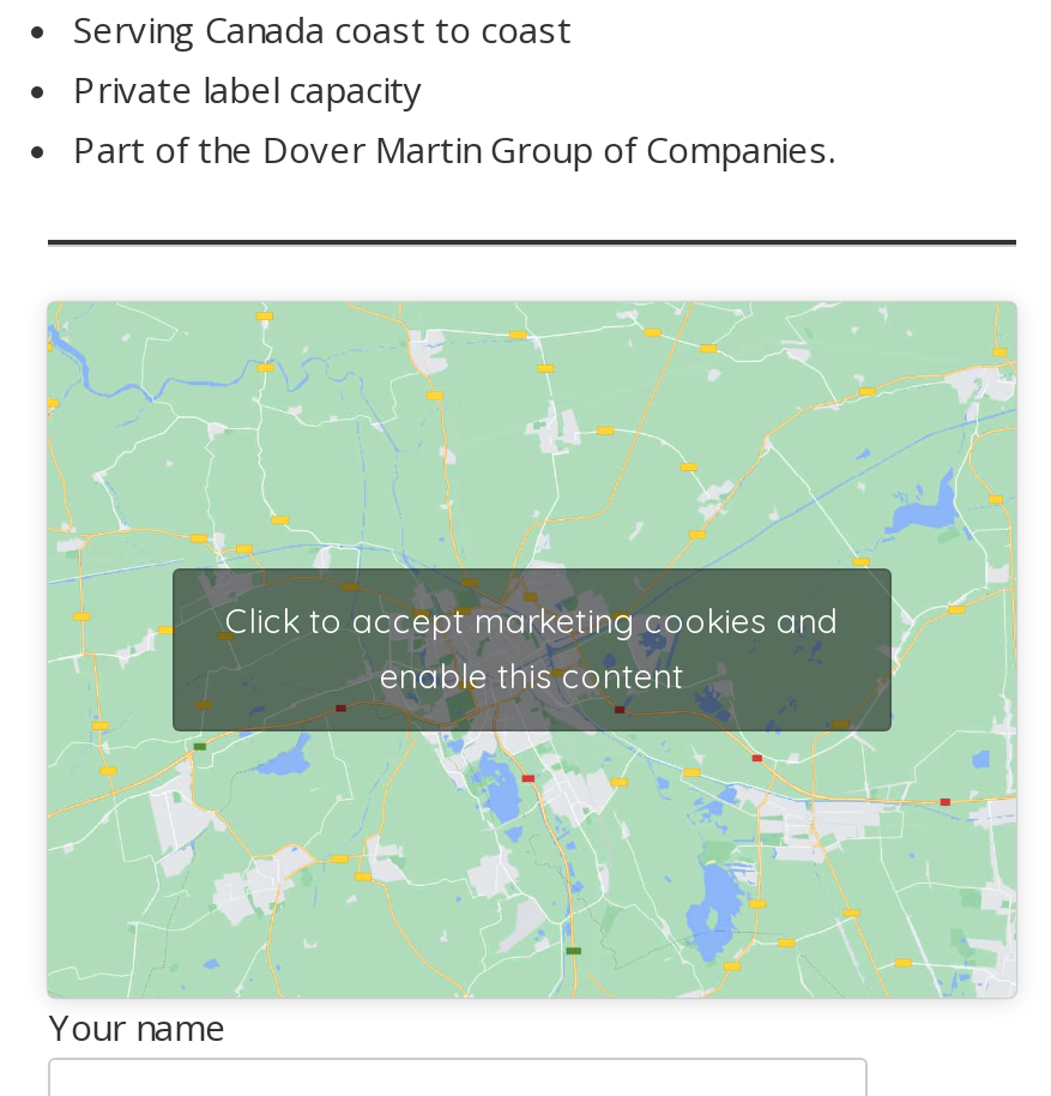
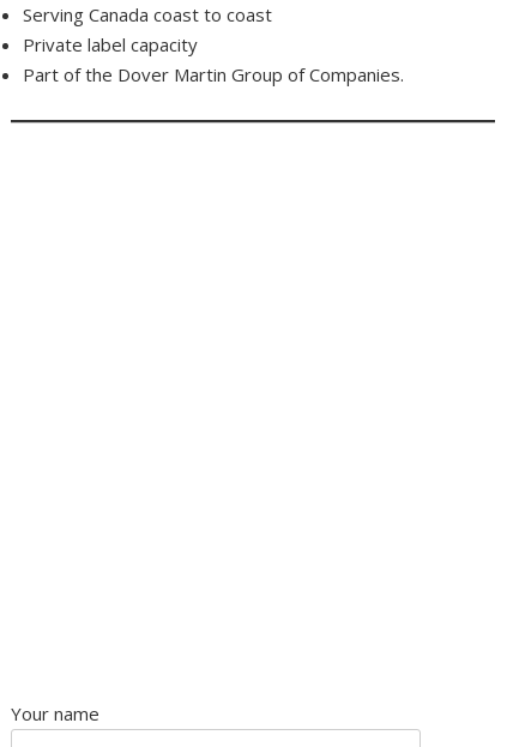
- [image]
- Click to accept marketing cookies and
- enable this content
